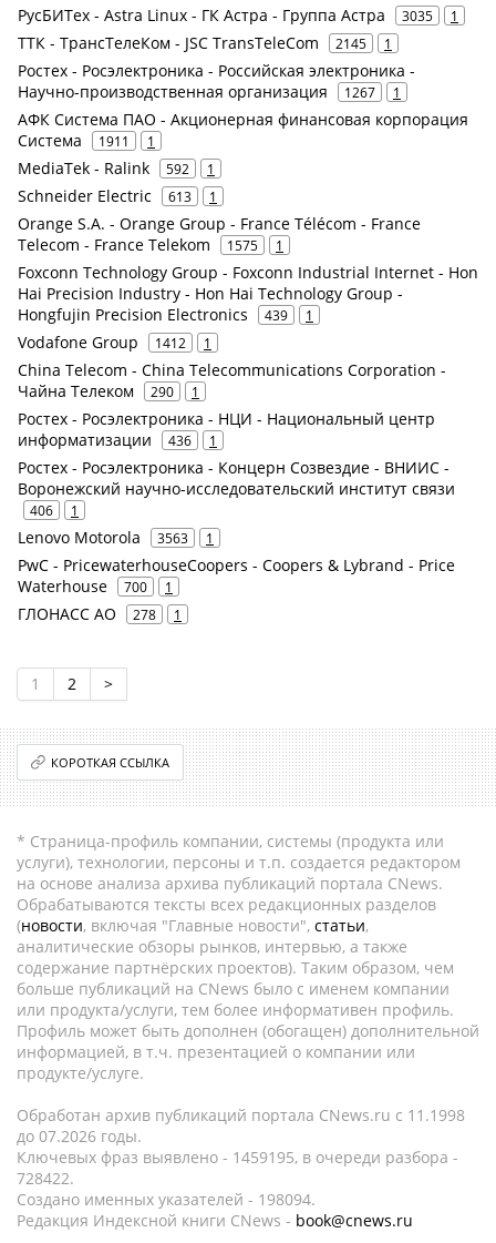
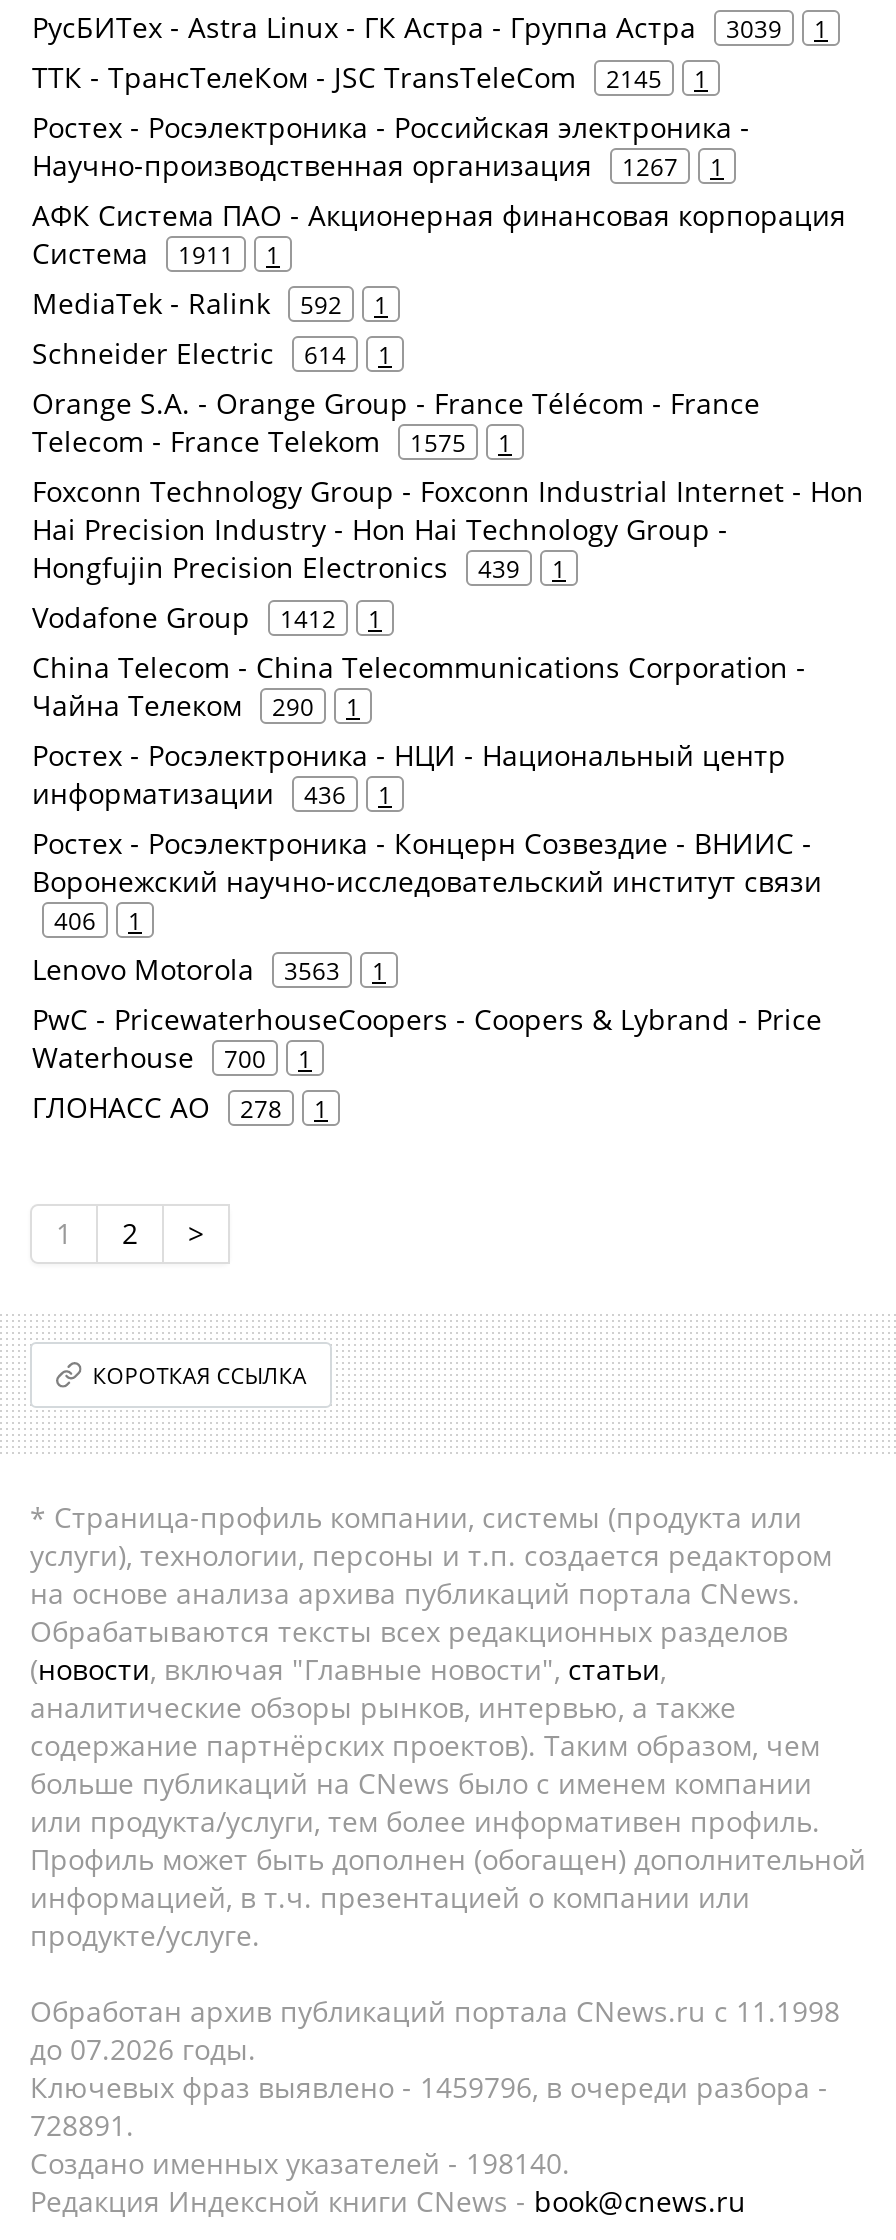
- РусБИТех - Astra Linux - ГК Астра - Группа Астра 3035 1
+ РусБИТех - Astra Linux - ГК Астра - Группа Астра 3039 1

- Schneider Electric 613 1
+ Schneider Electric 614 1

- Ключевых фраз выявлено - 1459195, в очереди разбора -
+ Ключевых фраз выявлено - 1459796, в очереди разбора -

- 728422.
+ 728891.

- Создано именных указателей - 198094.
+ Создано именных указателей - 198140.
